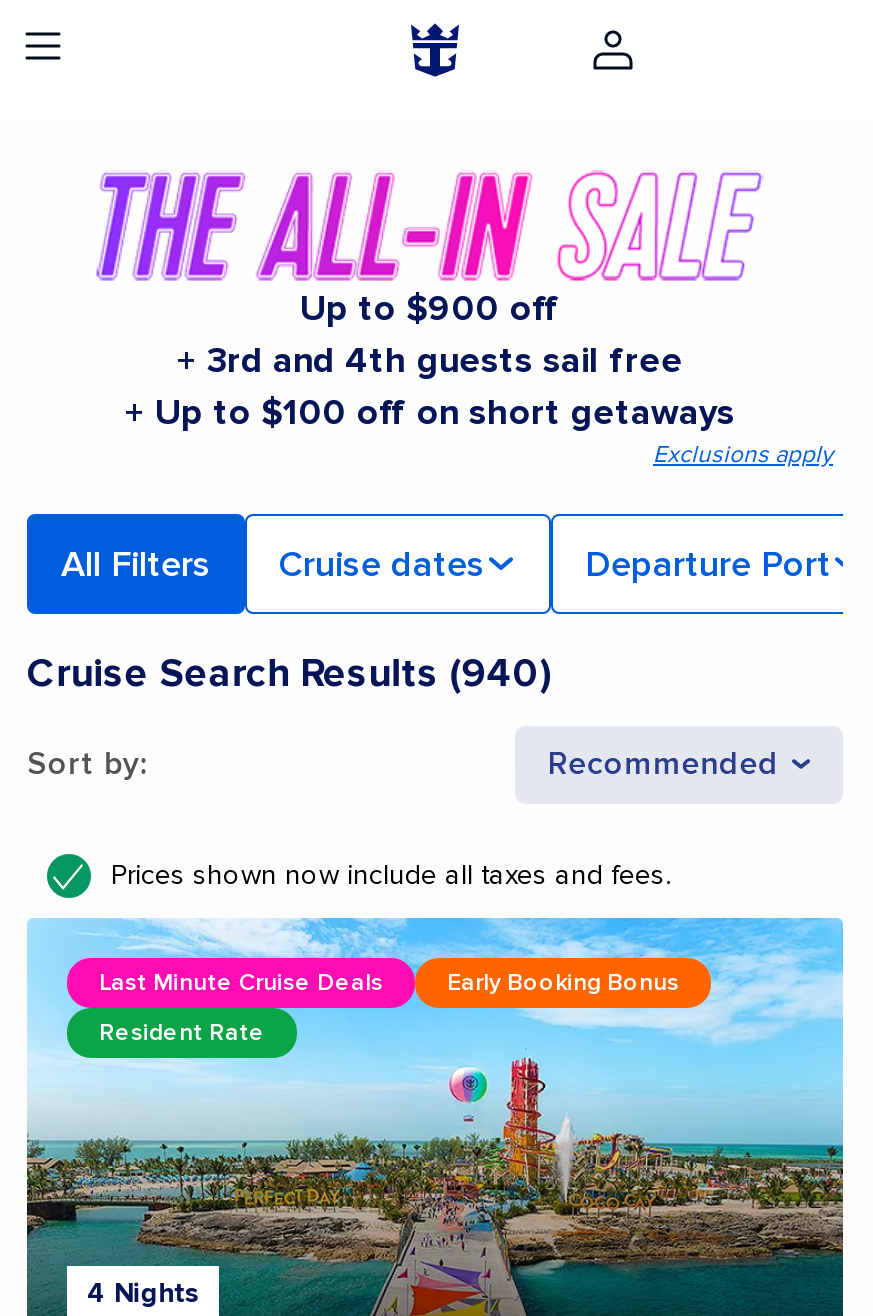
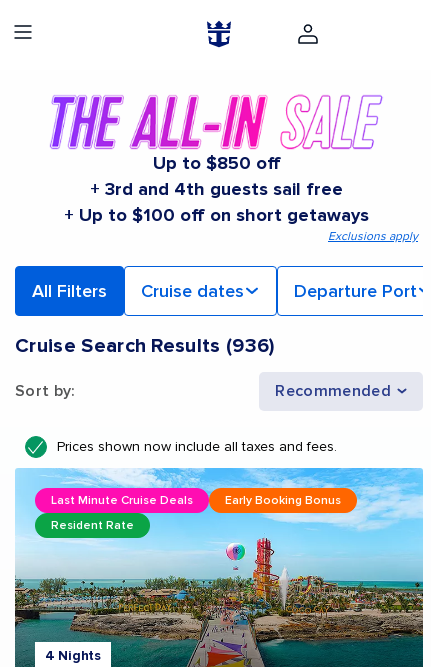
- Up to $900 off
+ Up to $850 off

- Cruise Search Results (940)
+ Cruise Search Results (936)
